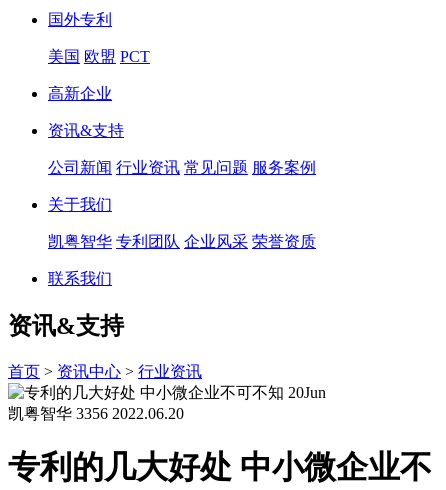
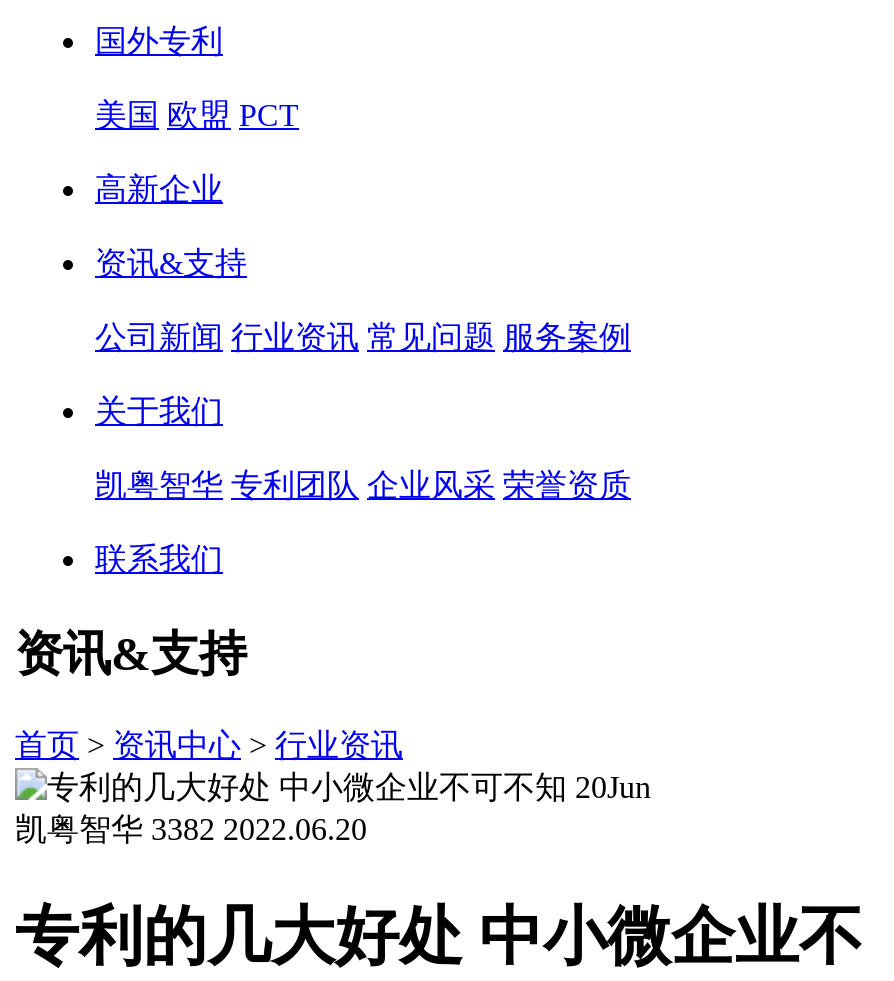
- 凯粤智华 3356 2022.06.20
+ 凯粤智华 3382 2022.06.20
